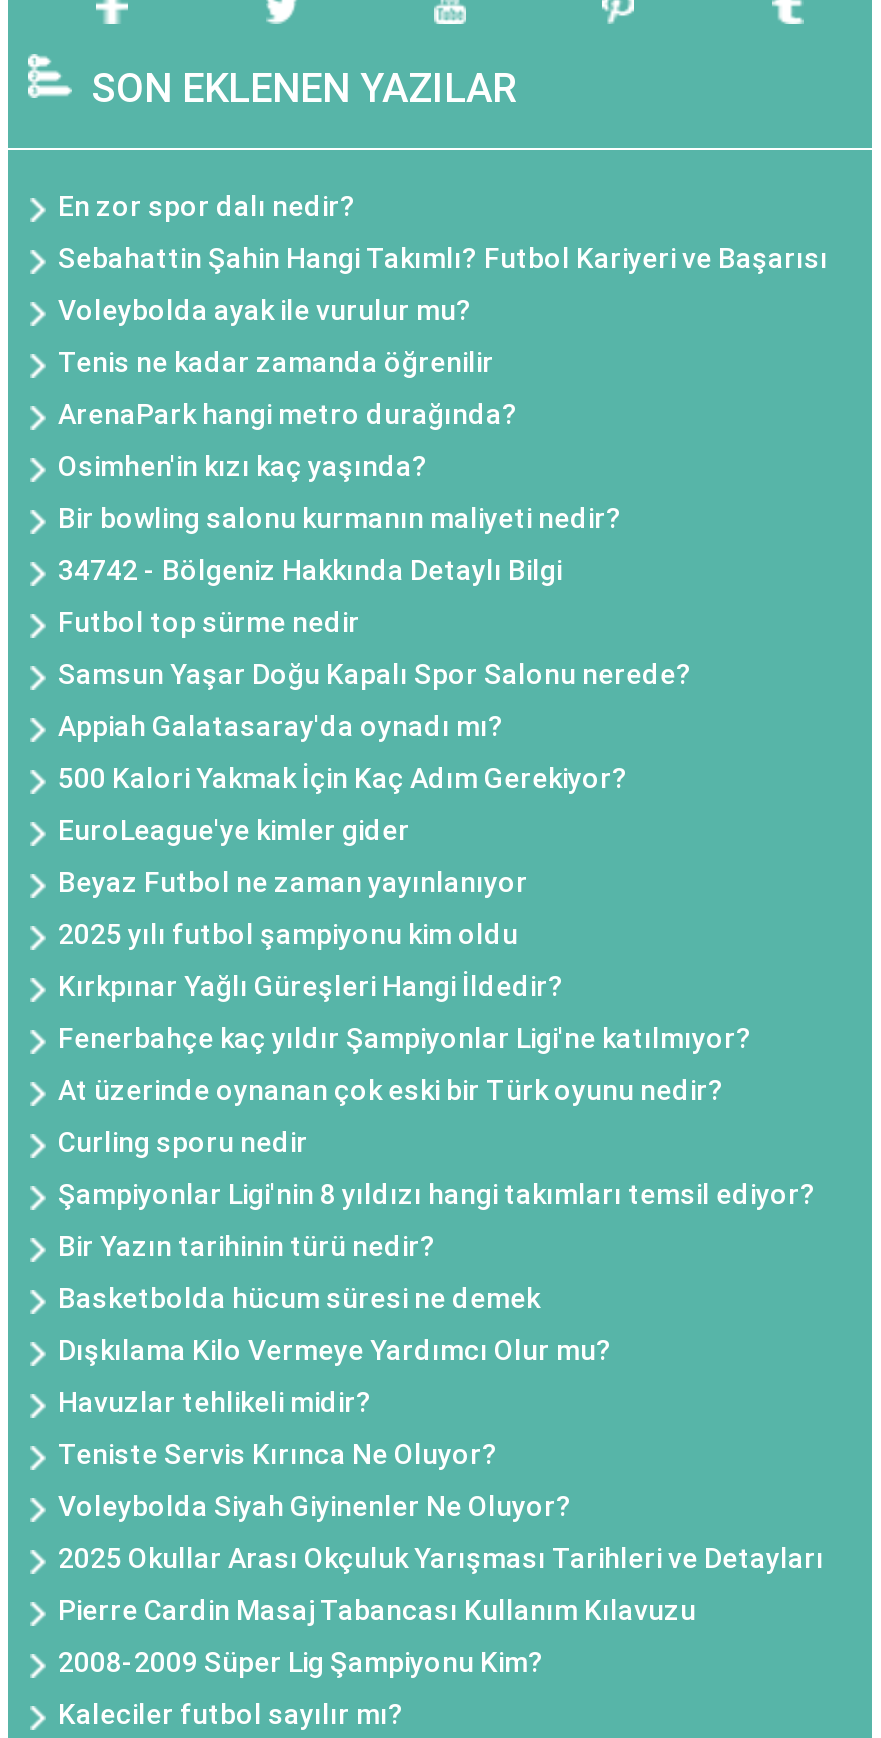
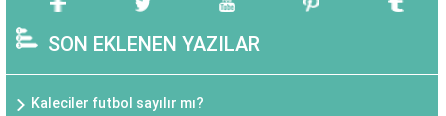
- En zor spor dalı nedir?
- Sebahattin Şahin Hangi Takımlı? Futbol Kariyeri ve Başarısı
- Voleybolda ayak ile vurulur mu?
- Tenis ne kadar zamanda öğrenilir
- ArenaPark hangi metro durağında?
- Osimhen'in kızı kaç yaşında?
- Bir bowling salonu kurmanın maliyeti nedir?
- 34742 - Bölgeniz Hakkında Detaylı Bilgi
- Futbol top sürme nedir
- Samsun Yaşar Doğu Kapalı Spor Salonu nerede?
- Appiah Galatasaray'da oynadı mı?
- 500 Kalori Yakmak İçin Kaç Adım Gerekiyor?
- EuroLeague'ye kimler gider
- Beyaz Futbol ne zaman yayınlanıyor
- 2025 yılı futbol şampiyonu kim oldu
- Kırkpınar Yağlı Güreşleri Hangi İldedir?
- Fenerbahçe kaç yıldır Şampiyonlar Ligi'ne katılmıyor?
- At üzerinde oynanan çok eski bir Türk oyunu nedir?
- Curling sporu nedir
- Şampiyonlar Ligi'nin 8 yıldızı hangi takımları temsil ediyor?
- Bir Yazın tarihinin türü nedir?
- Basketbolda hücum süresi ne demek
- Dışkılama Kilo Vermeye Yardımcı Olur mu?
- Havuzlar tehlikeli midir?
- Teniste Servis Kırınca Ne Oluyor?
- Voleybolda Siyah Giyinenler Ne Oluyor?
- 2025 Okullar Arası Okçuluk Yarışması Tarihleri ve Detayları
- Pierre Cardin Masaj Tabancası Kullanım Kılavuzu
- 2008-2009 Süper Lig Şampiyonu Kim?
